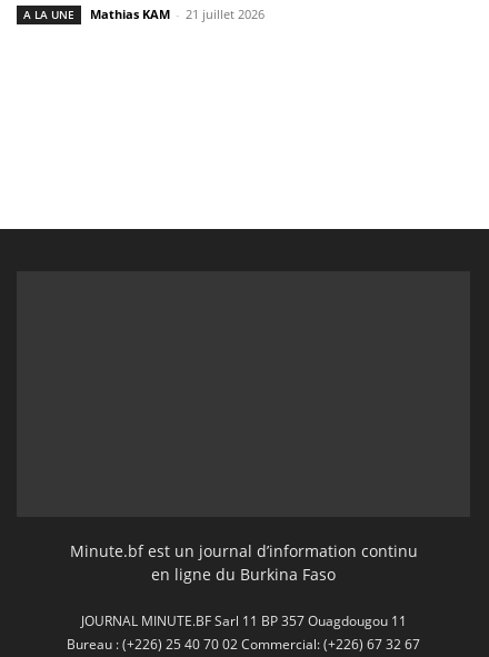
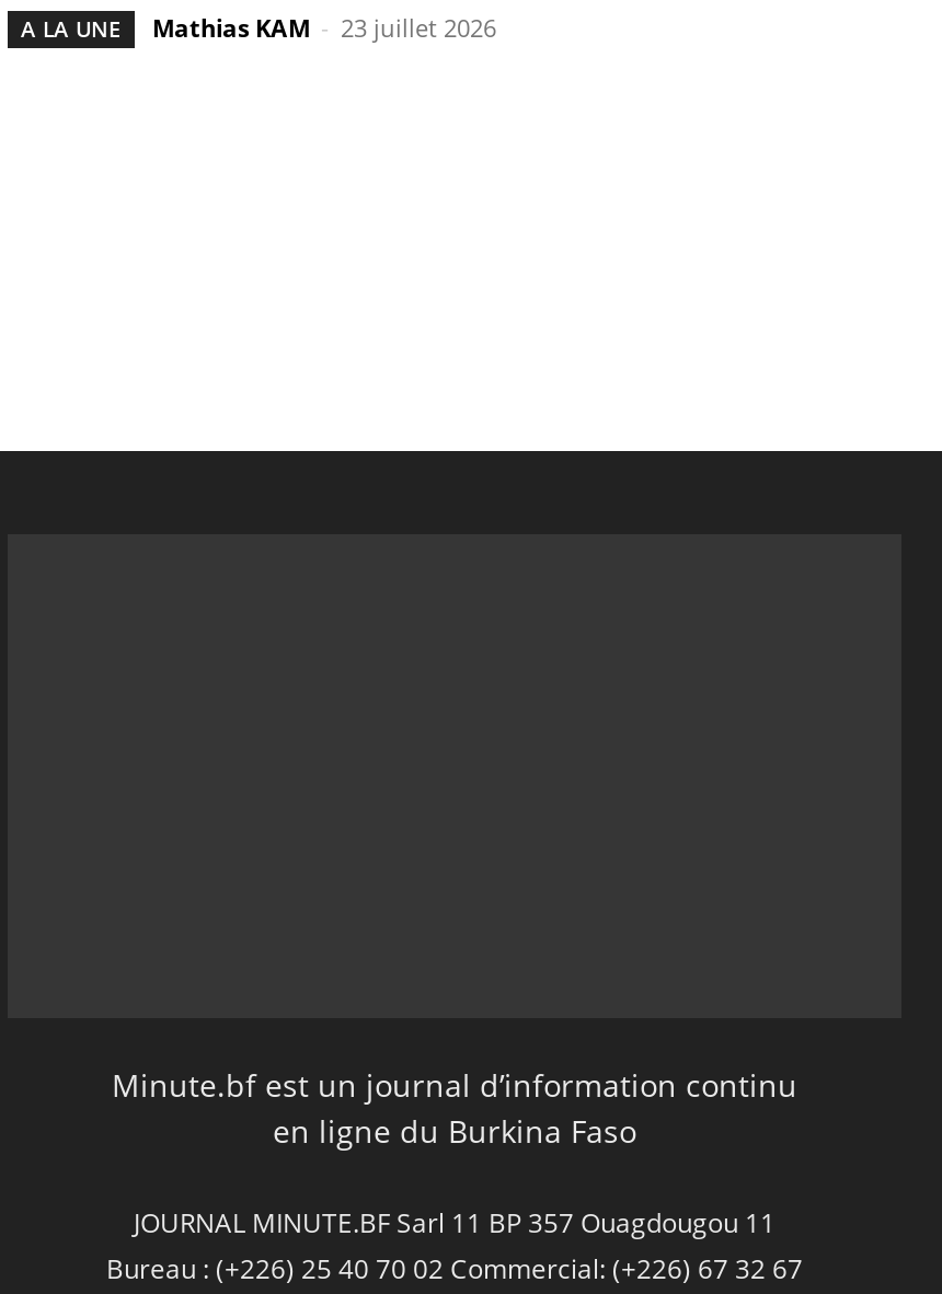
- Mathias KAM - 21 juillet 2026
+ Mathias KAM - 23 juillet 2026
